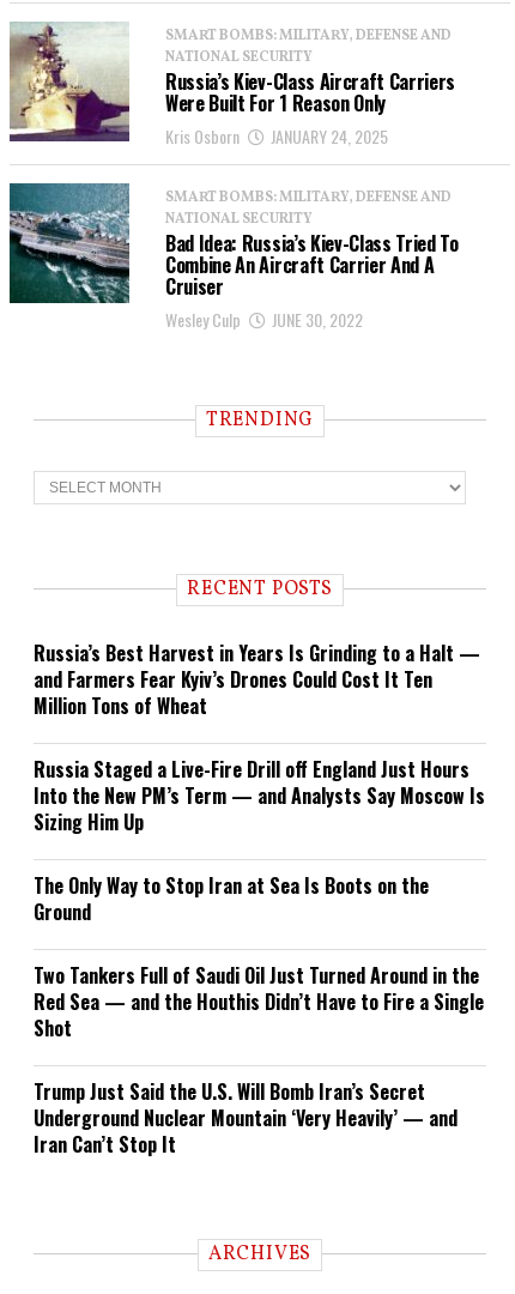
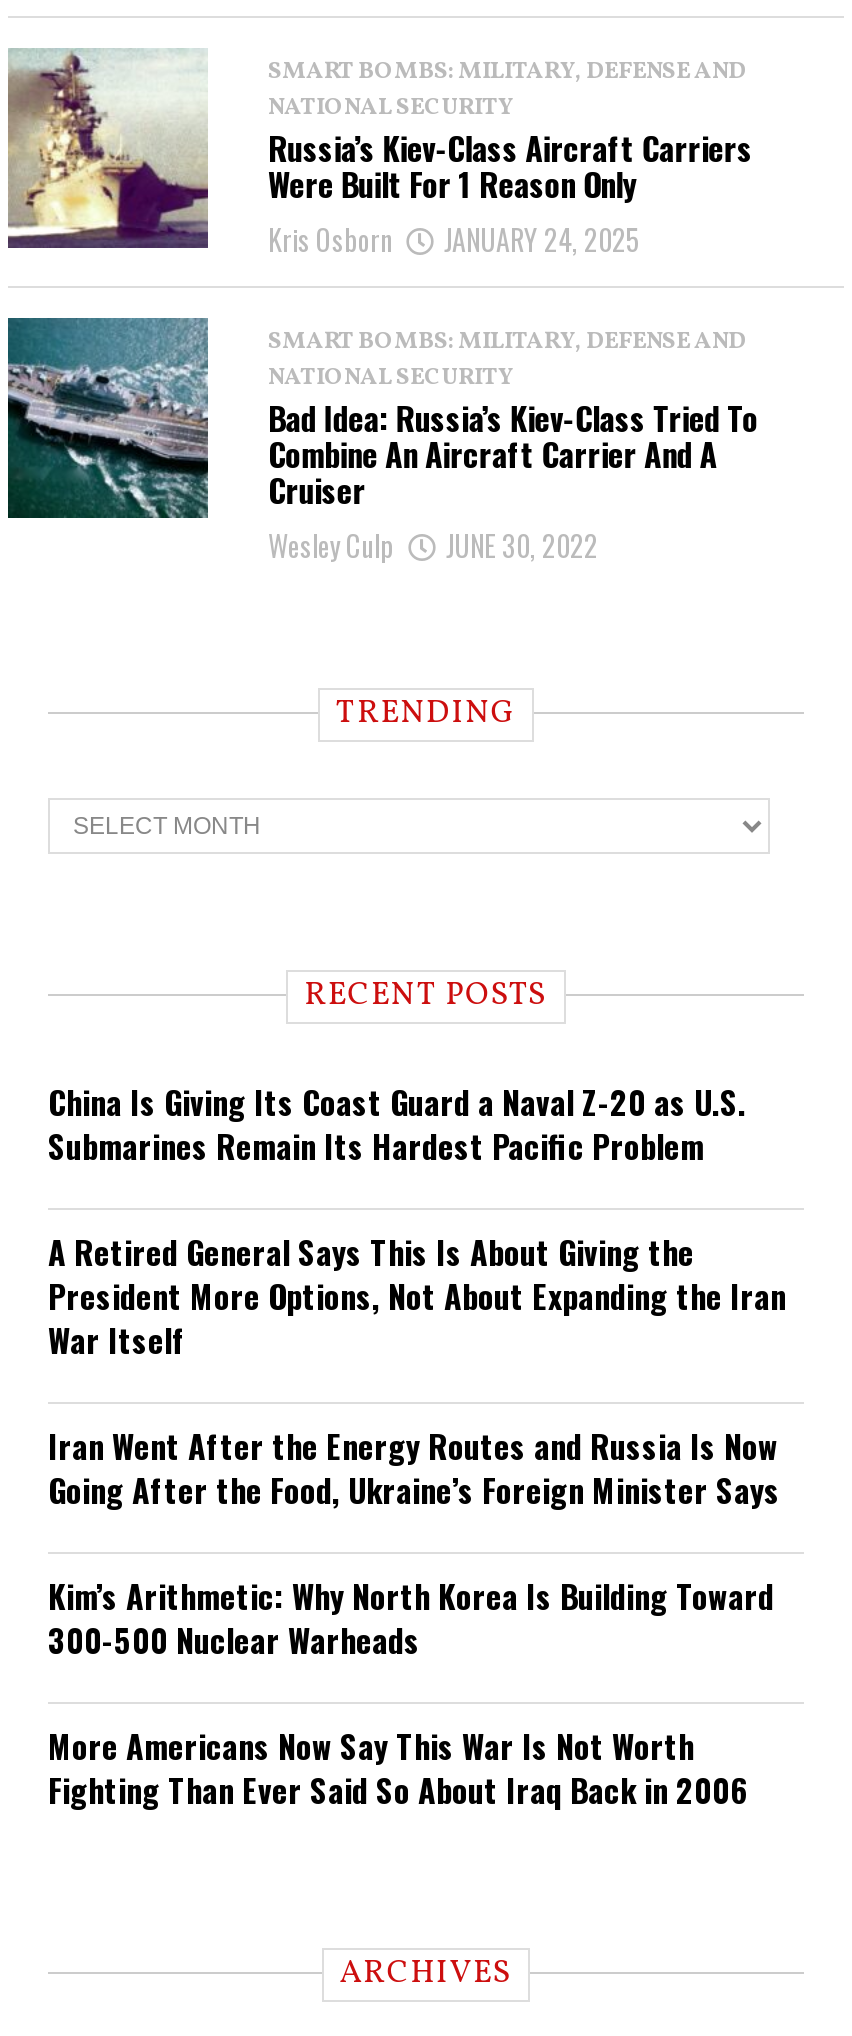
- Russia’s Best Harvest in Years Is Grinding to a Halt —
- and Farmers Fear Kyiv’s Drones Could Cost It Ten
- Million Tons of Wheat
+ China Is Giving Its Coast Guard a Naval Z-20 as U.S.
+ Submarines Remain Its Hardest Pacific Problem

- Russia Staged a Live-Fire Drill off England Just Hours
- Into the New PM’s Term — and Analysts Say Moscow Is
- Sizing Him Up
+ A Retired General Says This Is About Giving the
+ President More Options, Not About Expanding the Iran
+ War Itself

- The Only Way to Stop Iran at Sea Is Boots on the
- Ground
+ Iran Went After the Energy Routes and Russia Is Now
+ Going After the Food, Ukraine’s Foreign Minister Says

- Two Tankers Full of Saudi Oil Just Turned Around in the
- Red Sea — and the Houthis Didn’t Have to Fire a Single
- Shot
+ Kim’s Arithmetic: Why North Korea Is Building Toward
+ 300-500 Nuclear Warheads

- Trump Just Said the U.S. Will Bomb Iran’s Secret
- Underground Nuclear Mountain ‘Very Heavily’ — and
- Iran Can’t Stop It
+ More Americans Now Say This War Is Not Worth
+ Fighting Than Ever Said So About Iraq Back in 2006
